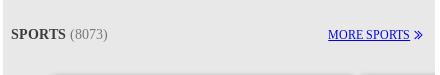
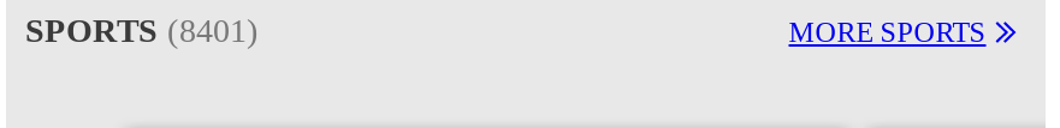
- SPORTS (8073)
+ SPORTS (8401)
